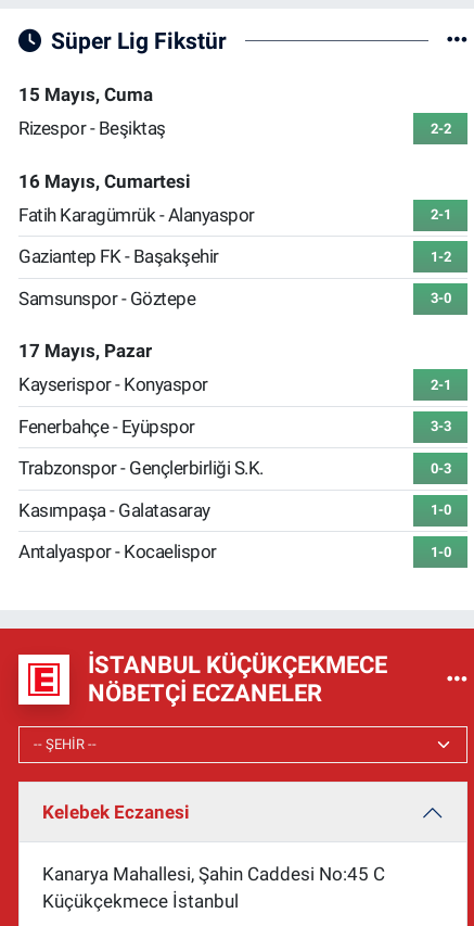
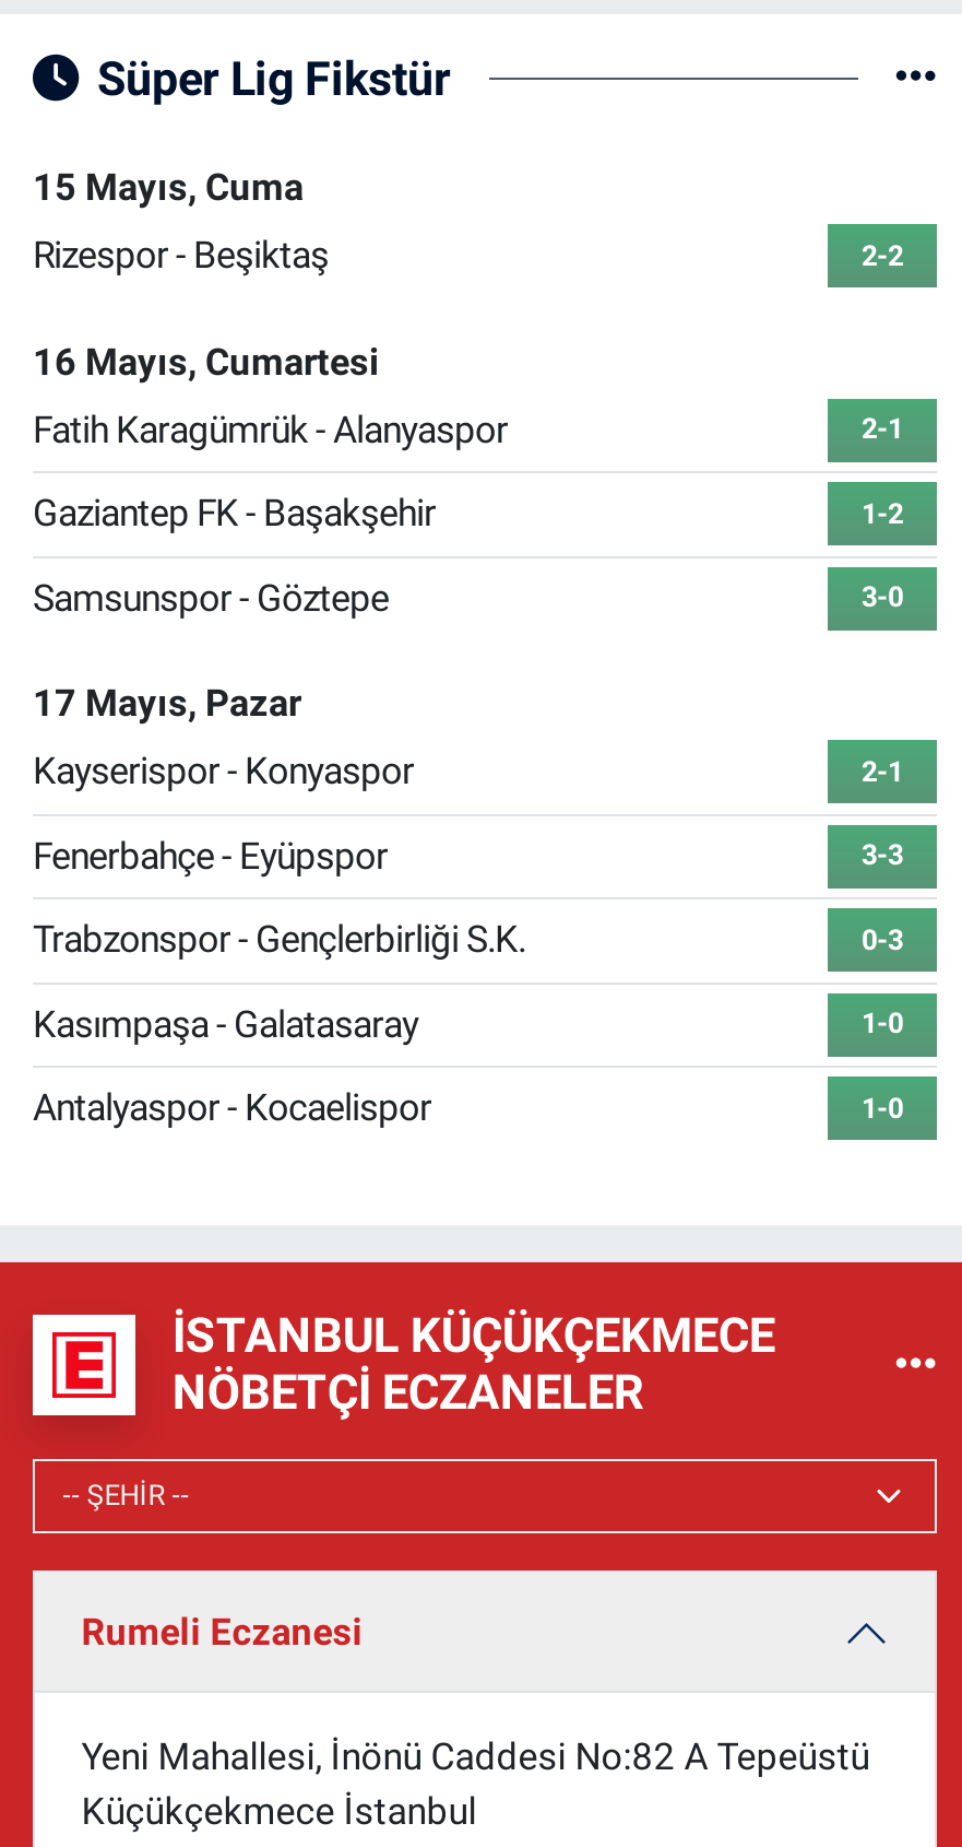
- Kelebek Eczanesi
+ Rumeli Eczanesi

- Kanarya Mahallesi, Şahin Caddesi No:45 C
+ Yeni Mahallesi, İnönü Caddesi No:82 A Tepeüstü
